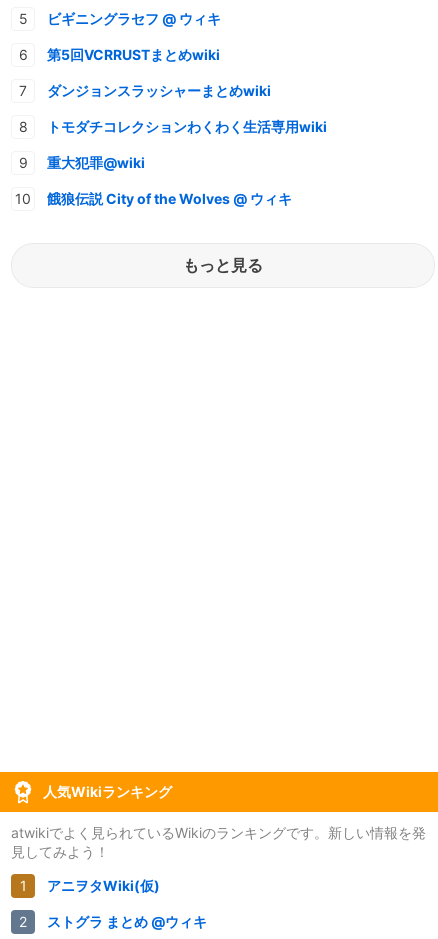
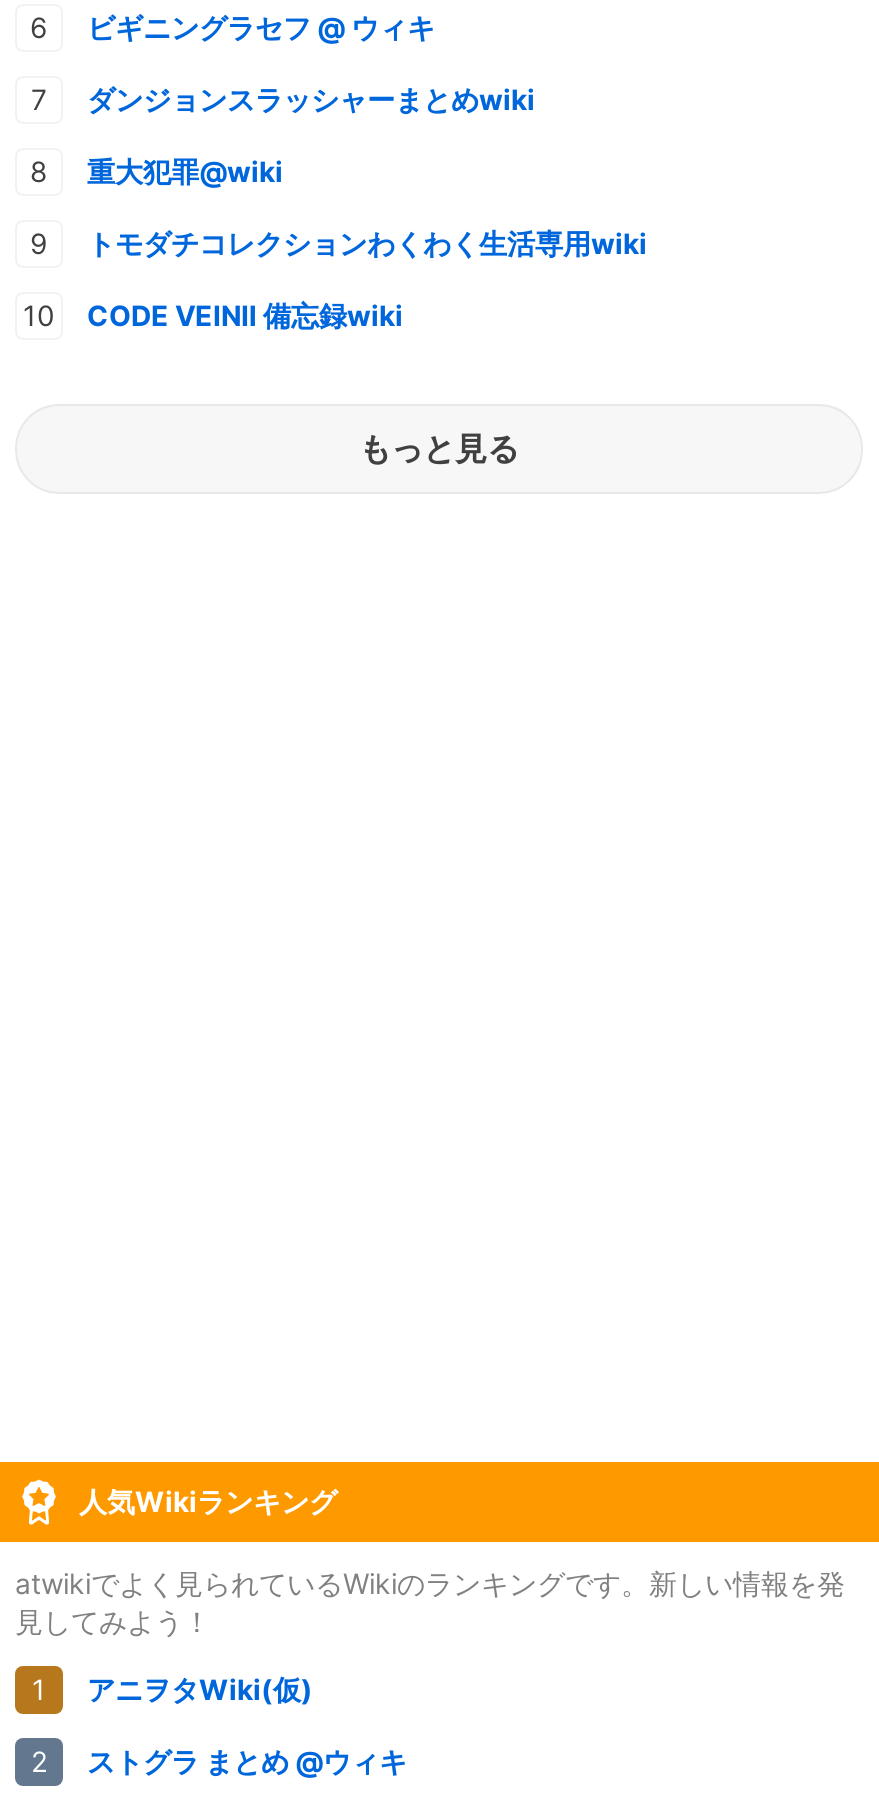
- 第5回VCRRUSTまとめwiki

moved up: 重大犯罪@wiki

- 餓狼伝説 City of the Wolves @ ウィキ
+ CODE VEINⅡ 備忘録wiki
